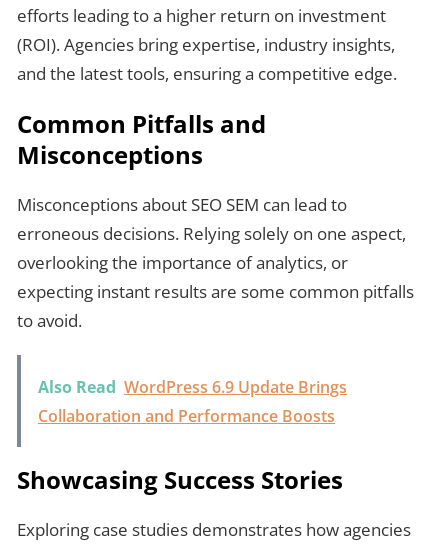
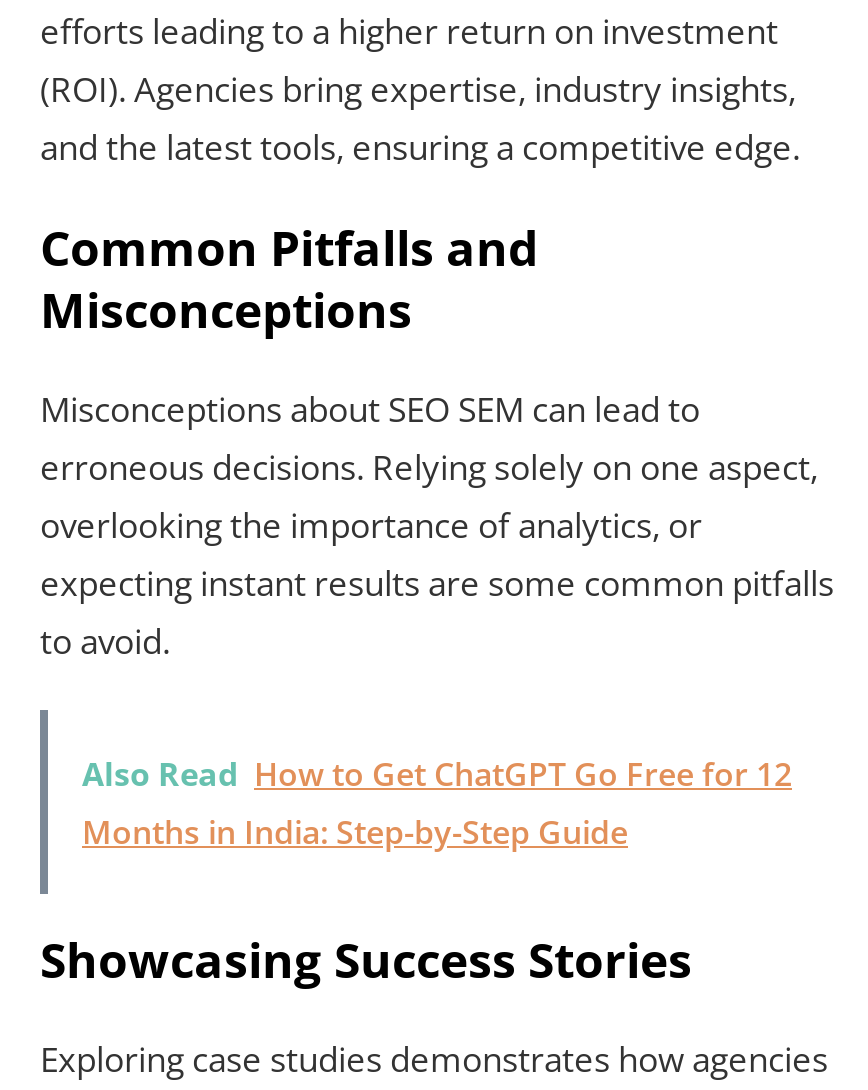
- Also Read WordPress 6.9 Update Brings
- Collaboration and Performance Boosts
+ Also Read How to Get ChatGPT Go Free for 12
+ Months in India: Step-by-Step Guide
